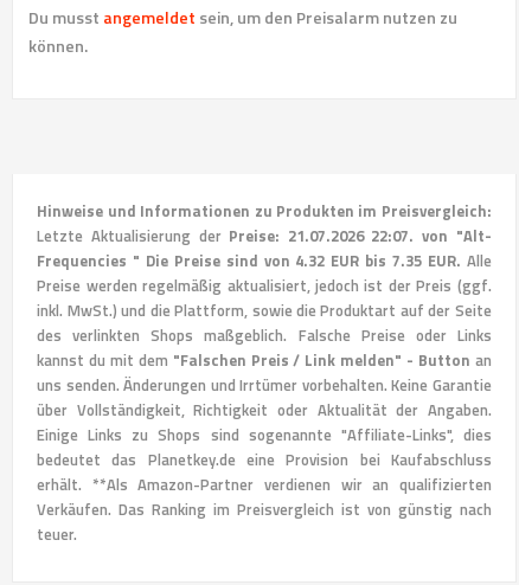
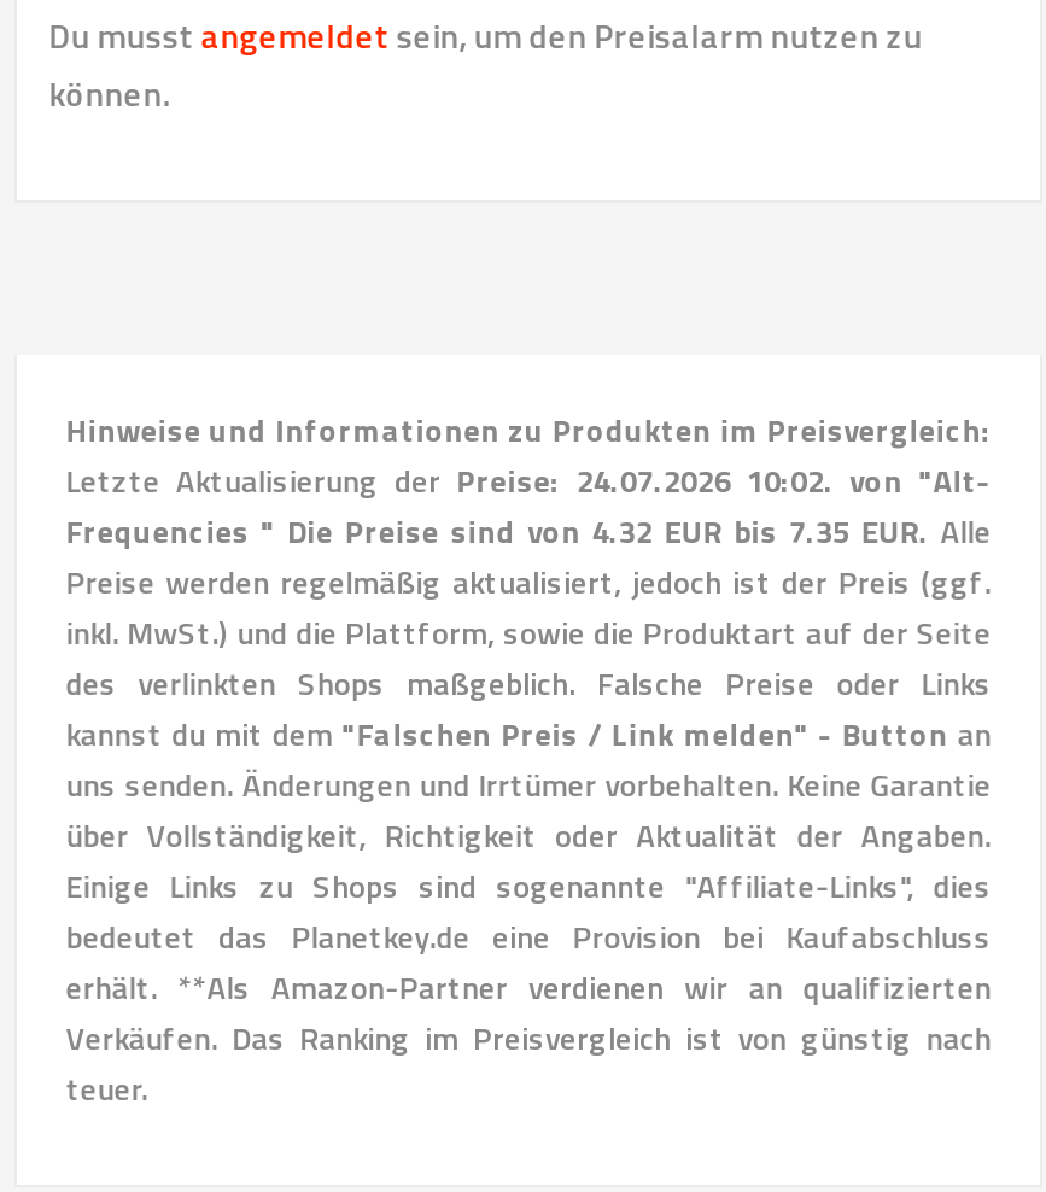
- Letzte Aktualisierung der Preise: 21.07.2026 22:07. von "Alt-
+ Letzte Aktualisierung der Preise: 24.07.2026 10:02. von "Alt-
